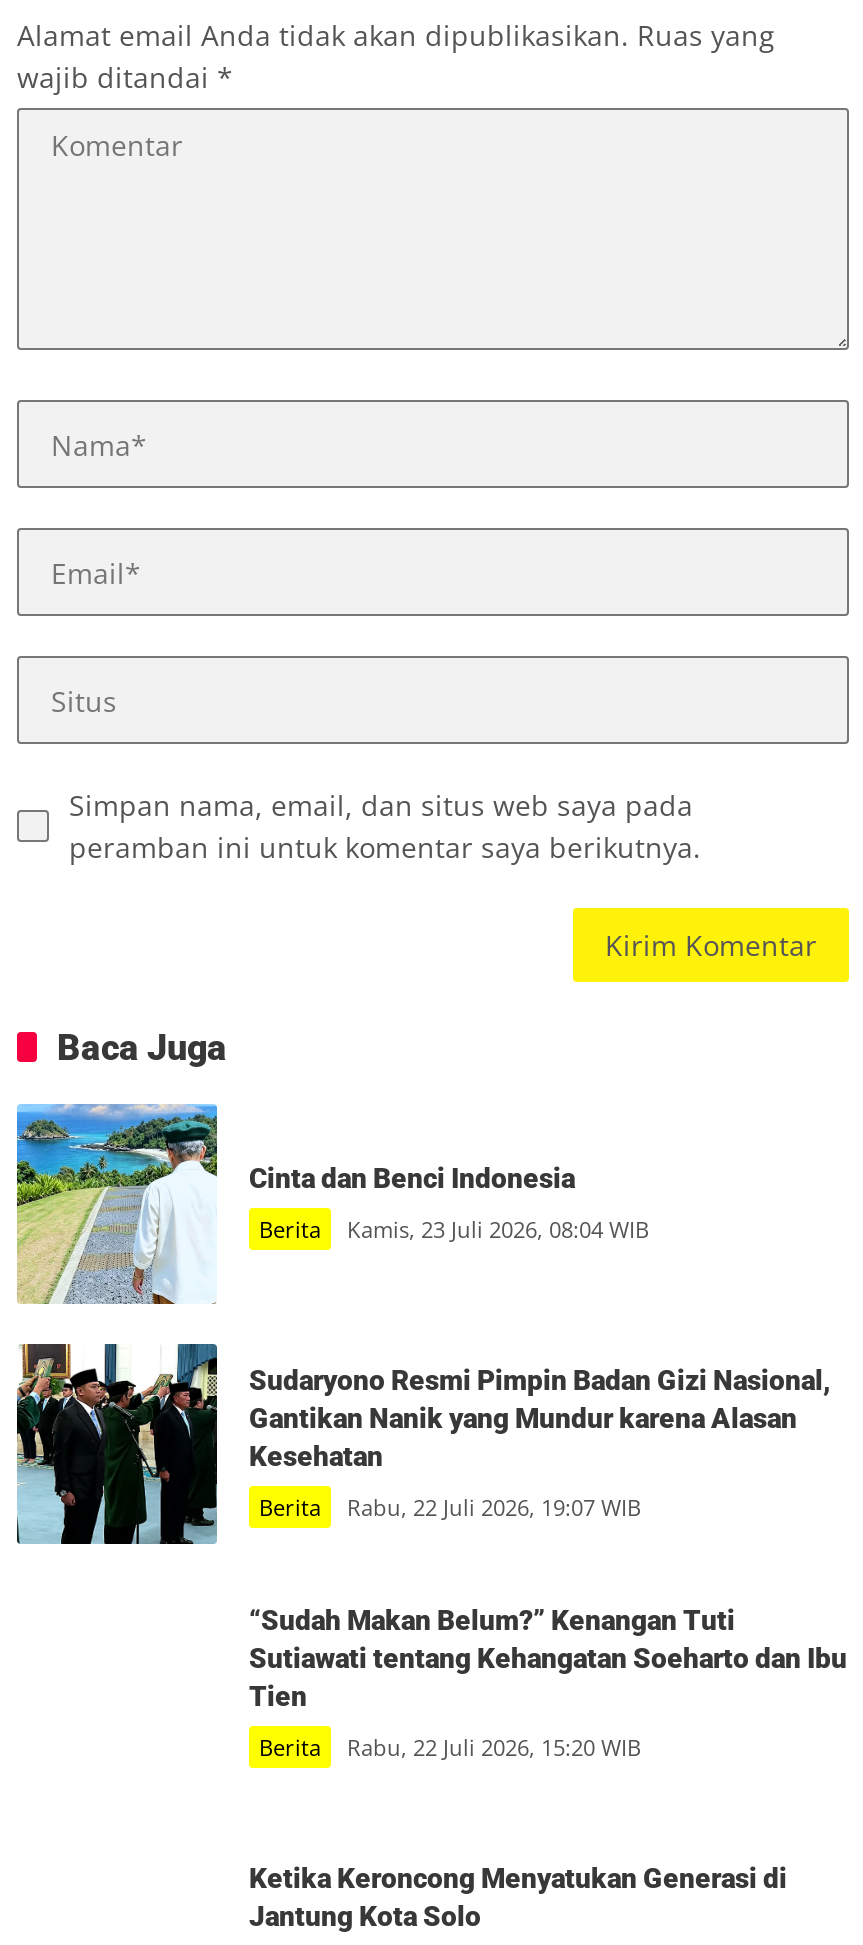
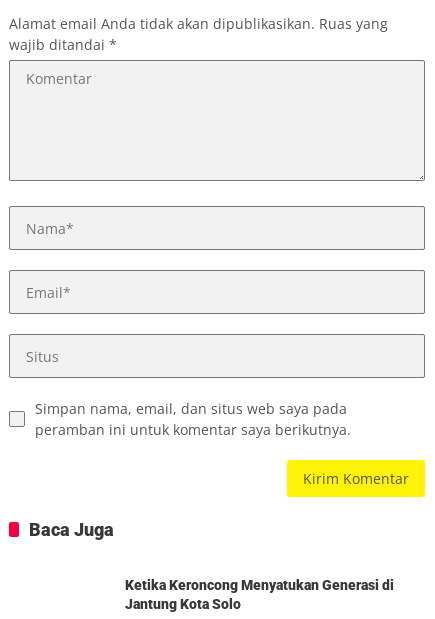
- [image]
- Cinta dan Benci Indonesia
- Berita
- Kamis, 23 Juli 2026, 08:04 WIB

- [image]
- Sudaryono Resmi Pimpin Badan Gizi Nasional,
- Gantikan Nanik yang Mundur karena Alasan
- Kesehatan
- Berita
- Rabu, 22 Juli 2026, 19:07 WIB

- “Sudah Makan Belum?” Kenangan Tuti
- Sutiawati tentang Kehangatan Soeharto dan Ibu
- Tien
- Berita
- Rabu, 22 Juli 2026, 15:20 WIB
